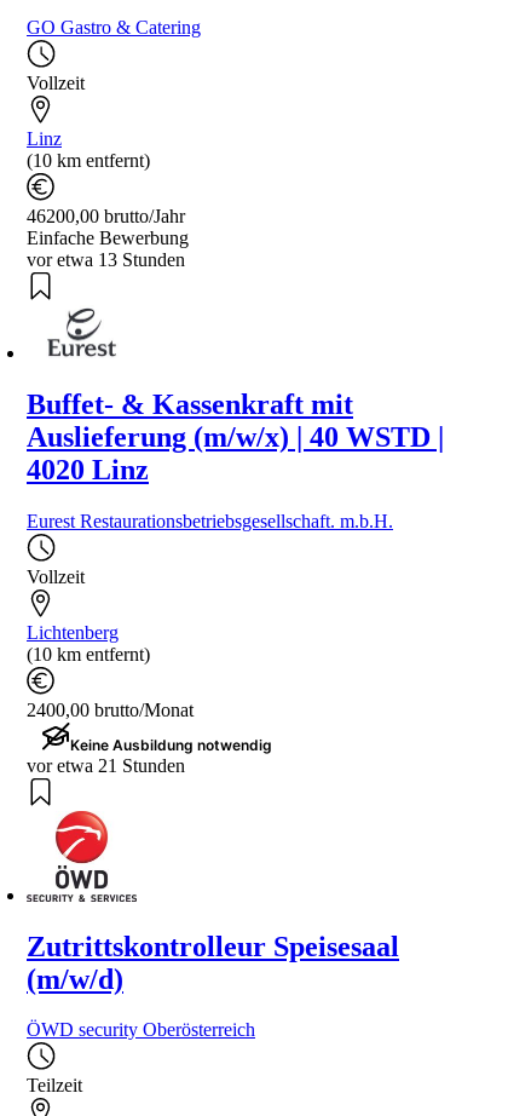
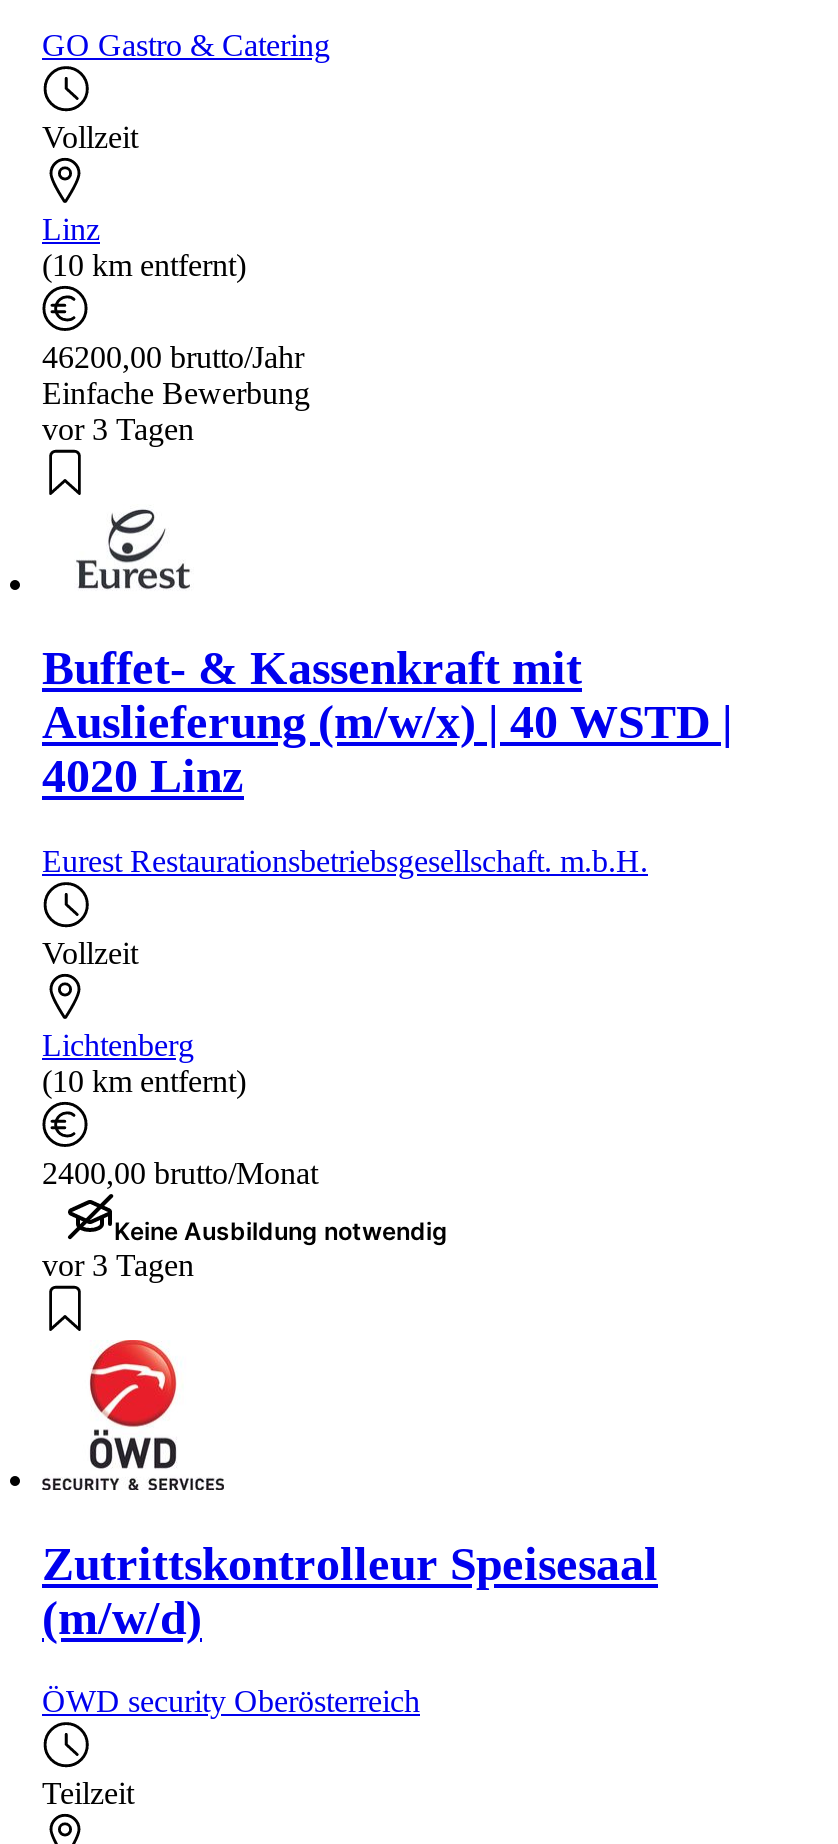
- vor etwa 13 Stunden
+ vor 3 Tagen

- vor etwa 21 Stunden
+ vor 3 Tagen
